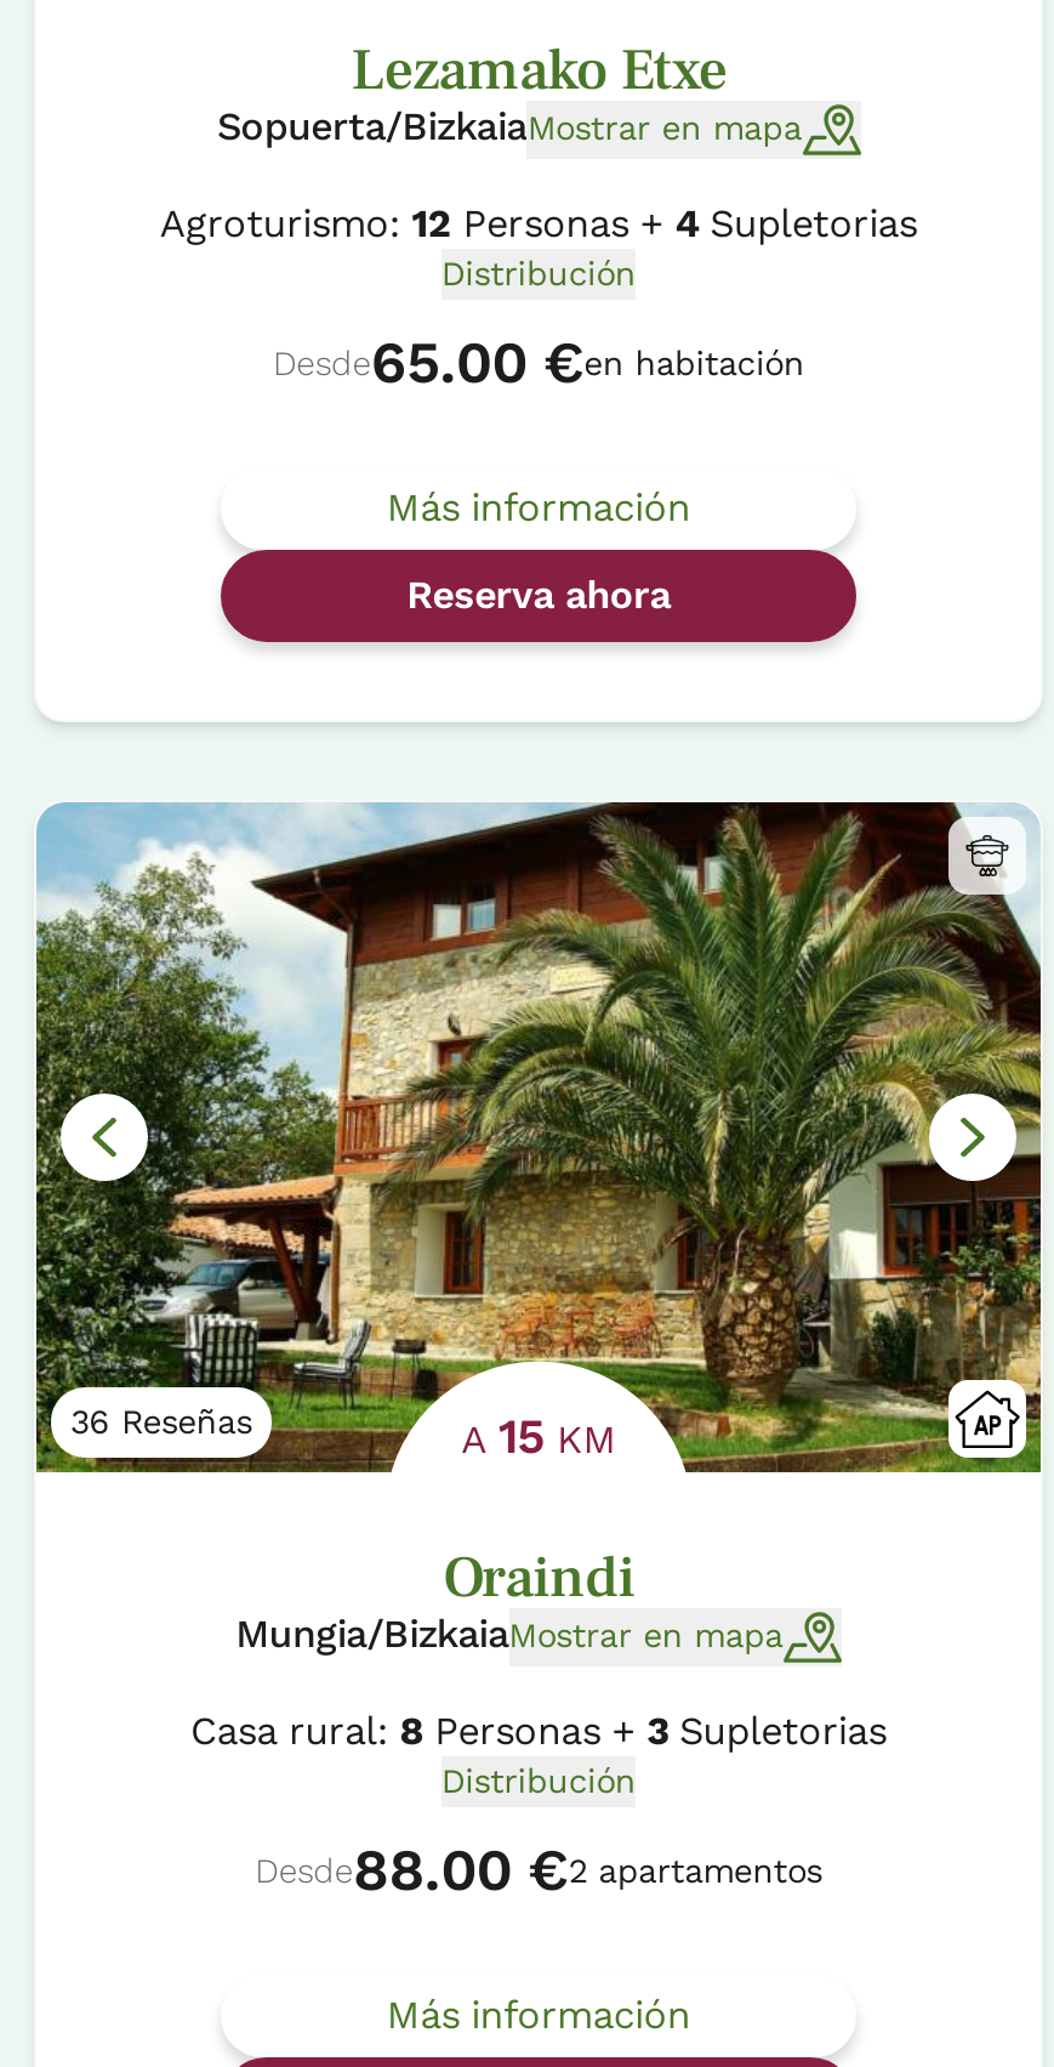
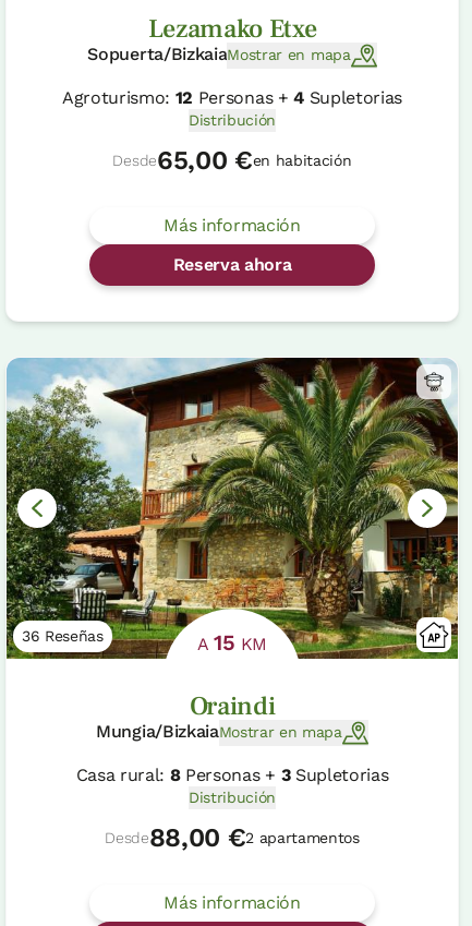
- Desde65.00 €en habitación
+ Desde65,00 €en habitación

- Desde88.00 €2 apartamentos
+ Desde88,00 €2 apartamentos
